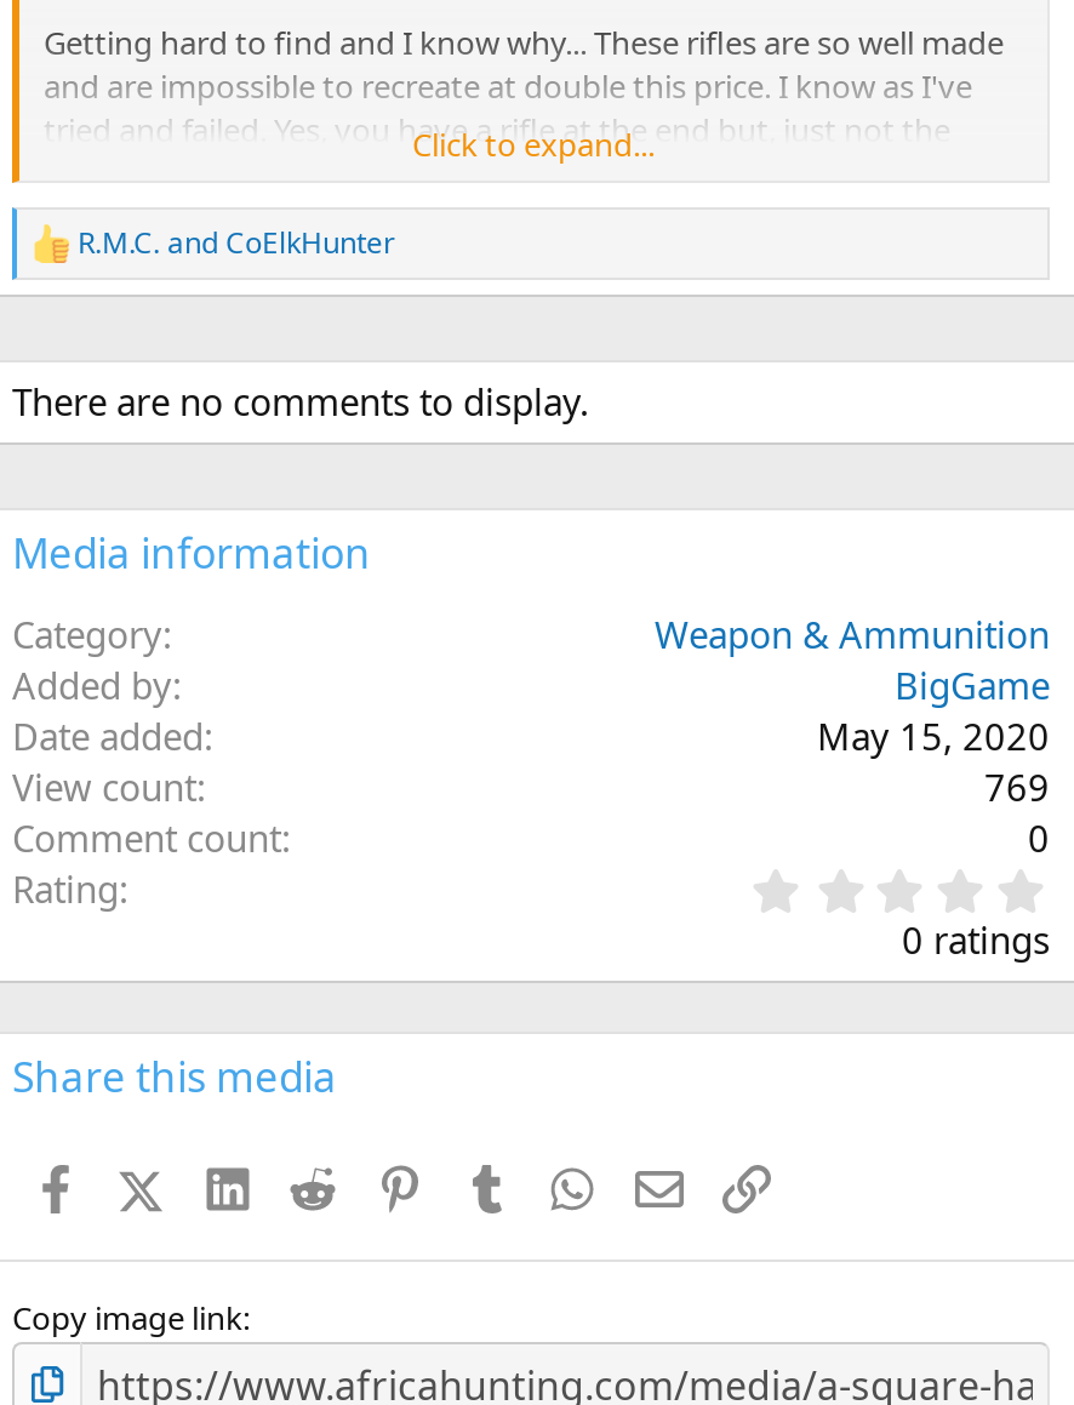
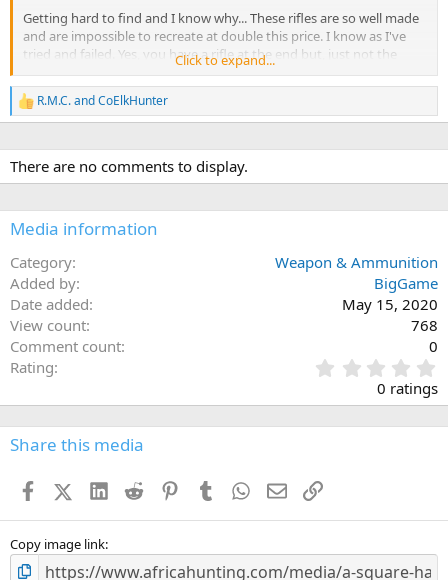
- 769
+ 768
